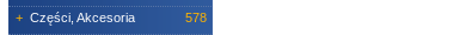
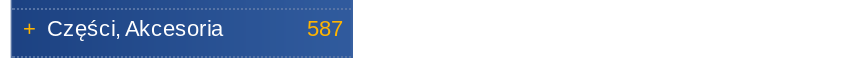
- 578
+ 587
